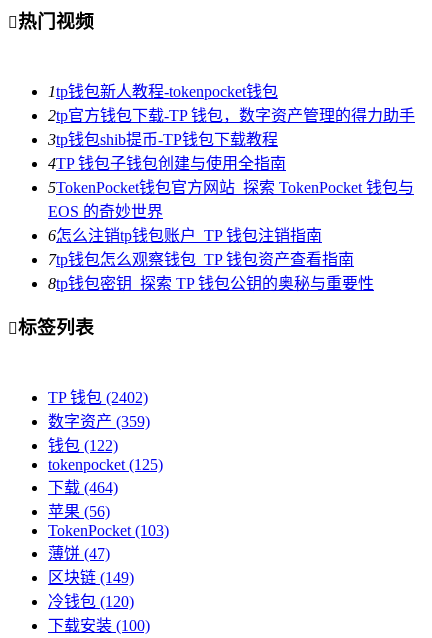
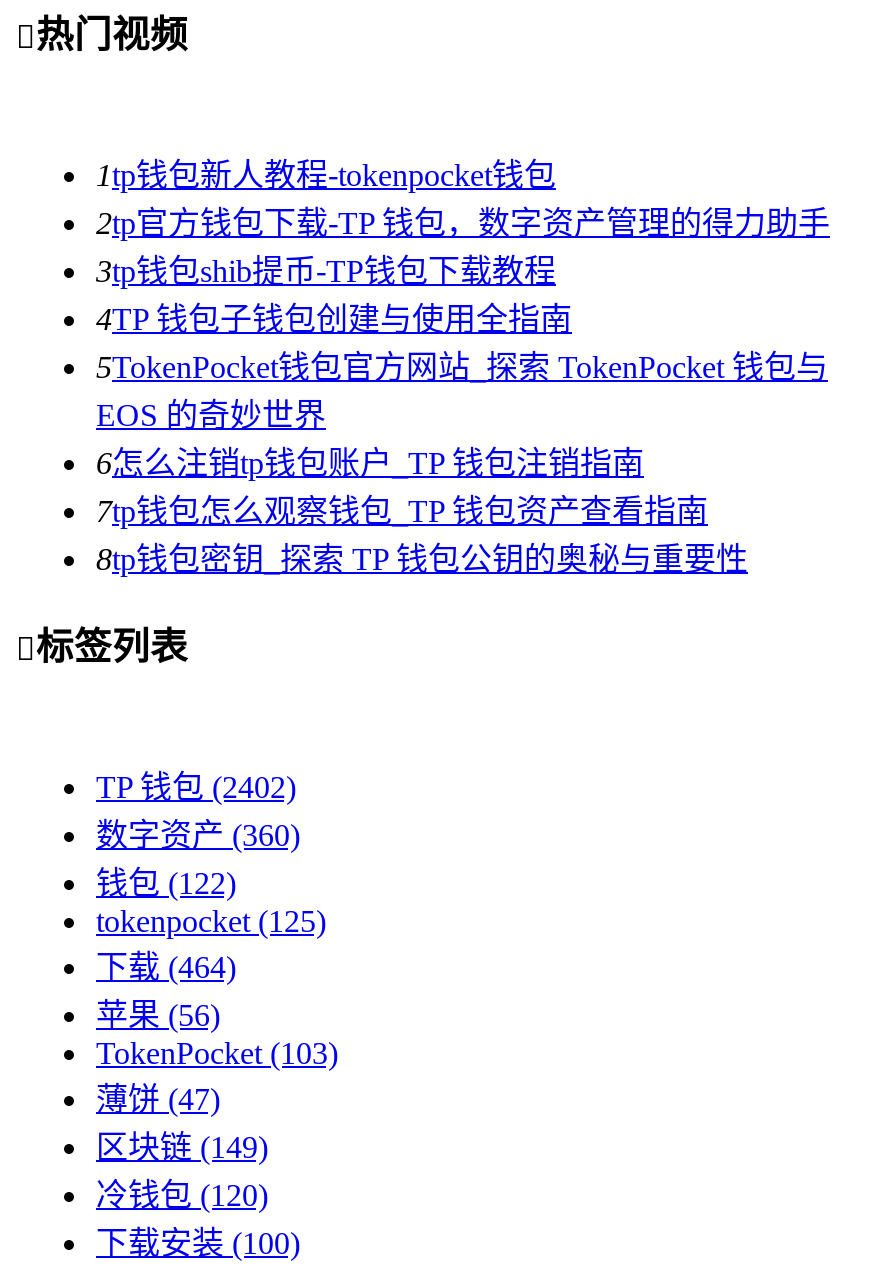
- 数字资产(359)
+ 数字资产(360)
